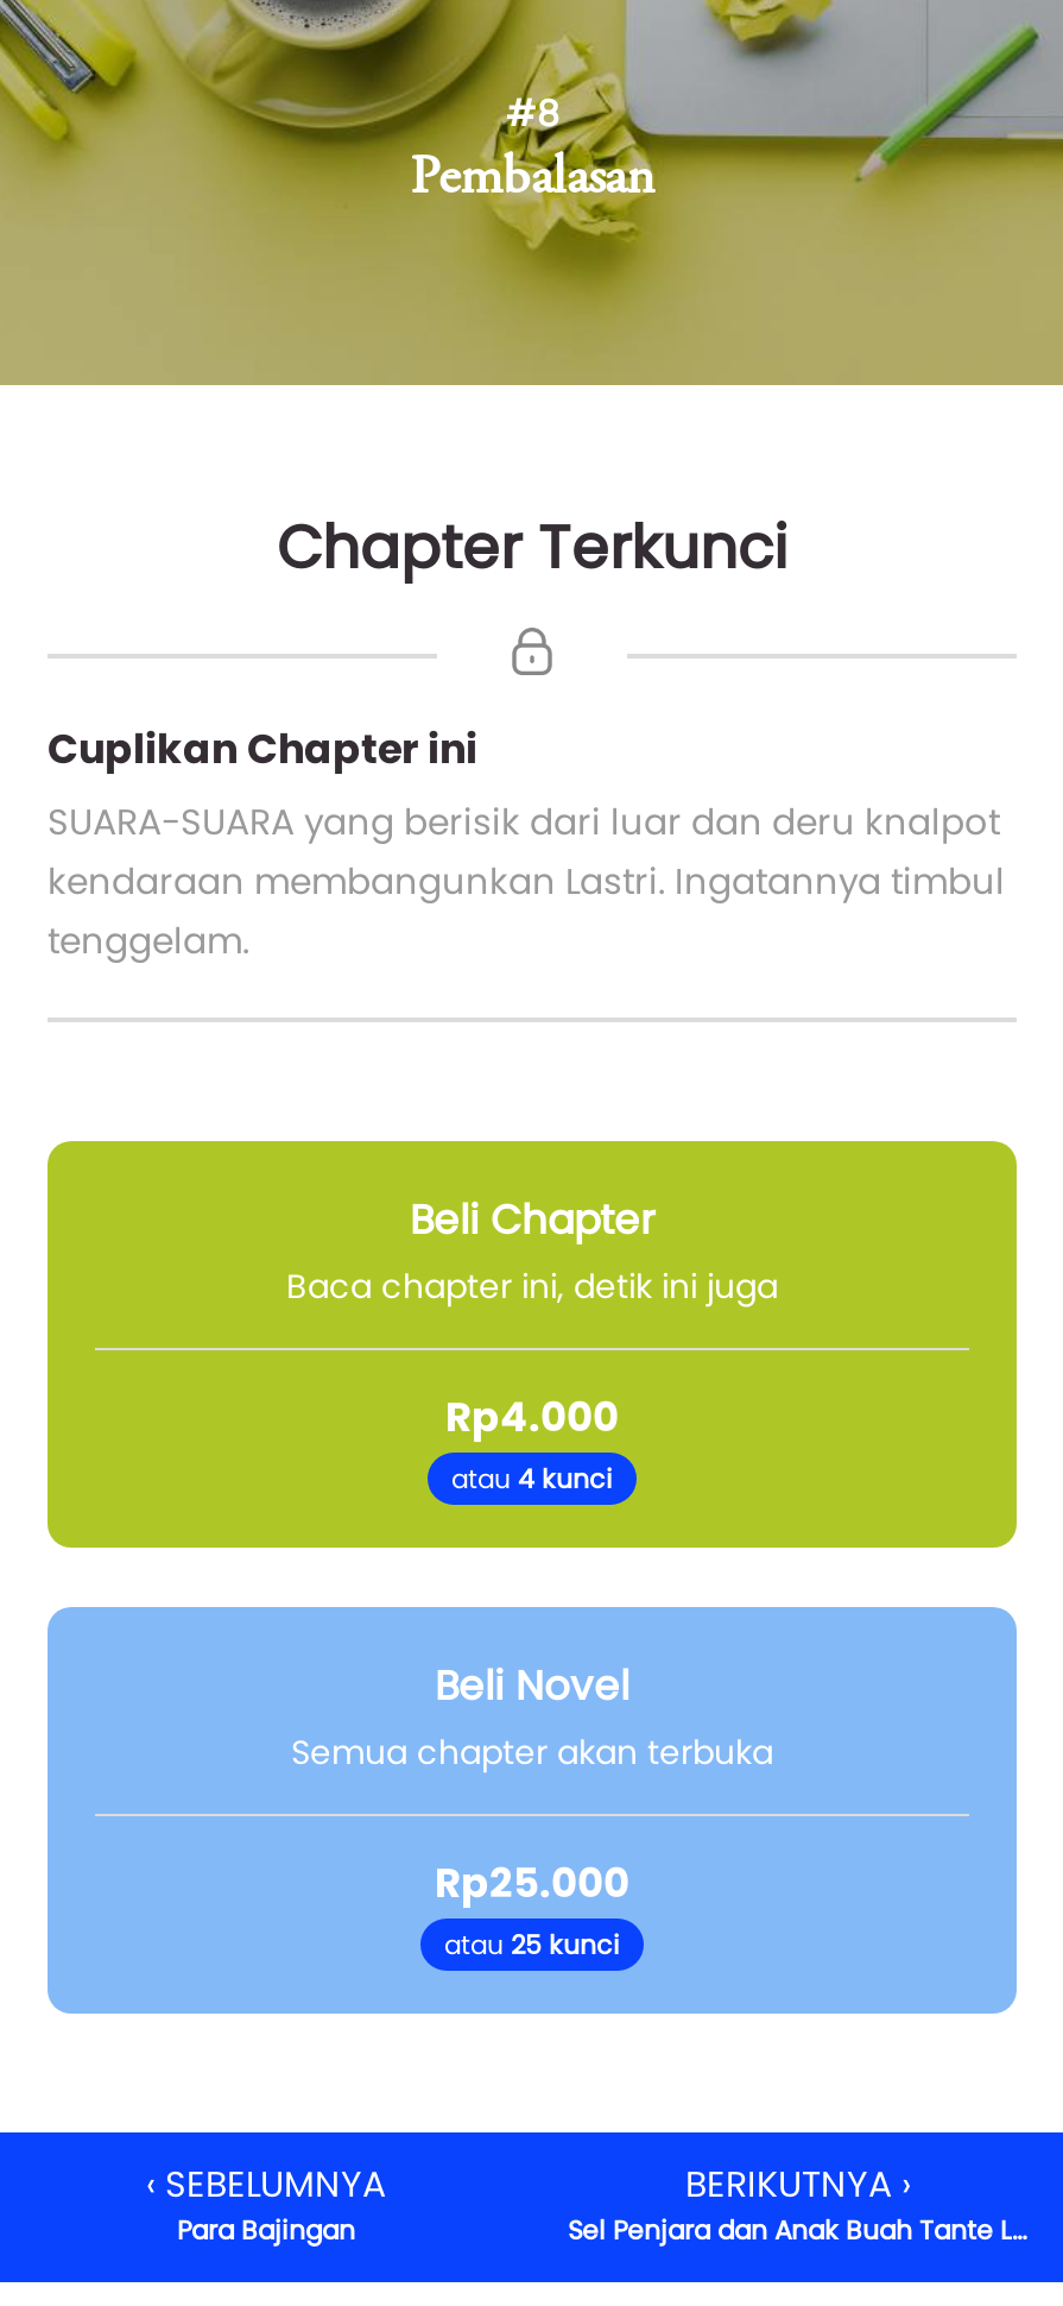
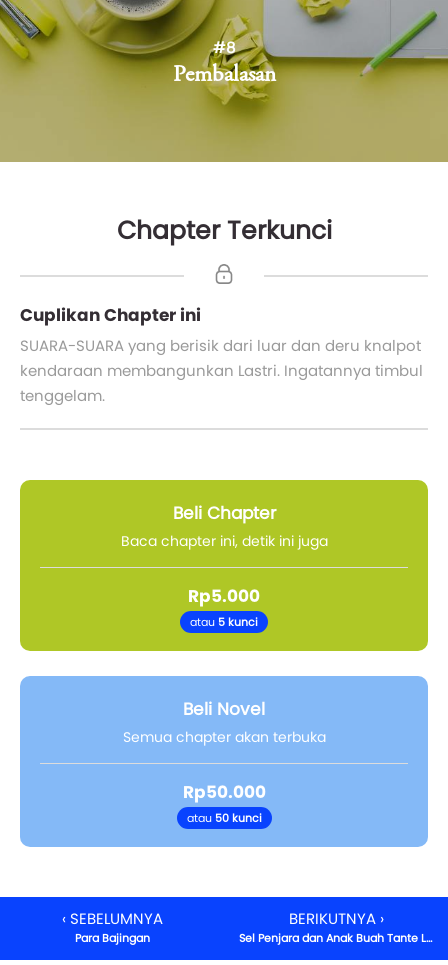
- Rp4.000
- atau 4 kunci
+ Rp5.000
+ atau 5 kunci

- Rp25.000
- atau 25 kunci
+ Rp50.000
+ atau 50 kunci
